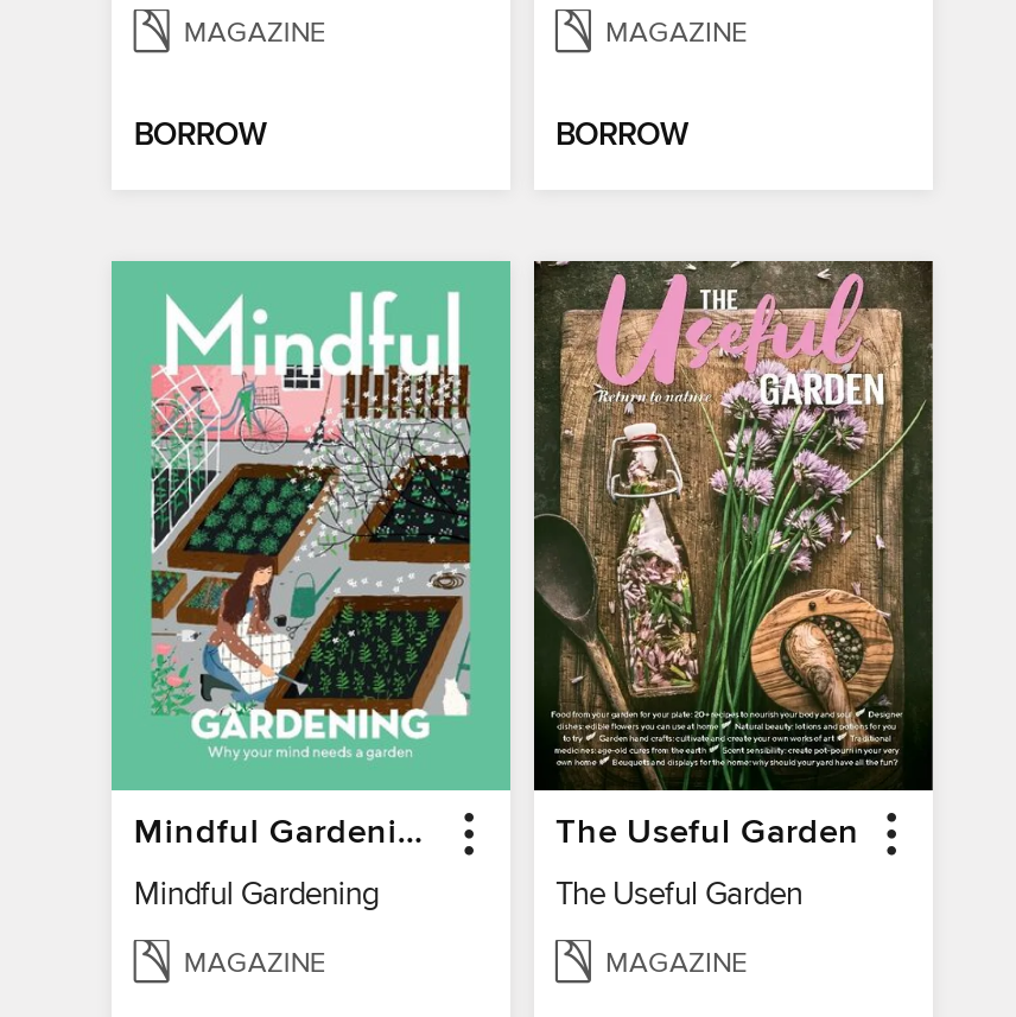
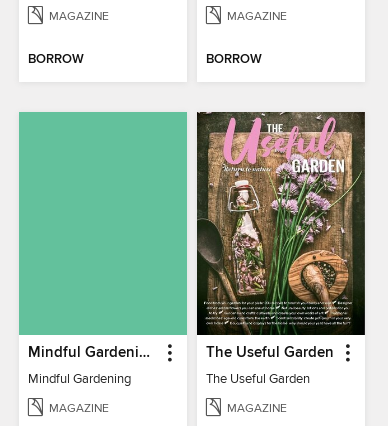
- [image]
